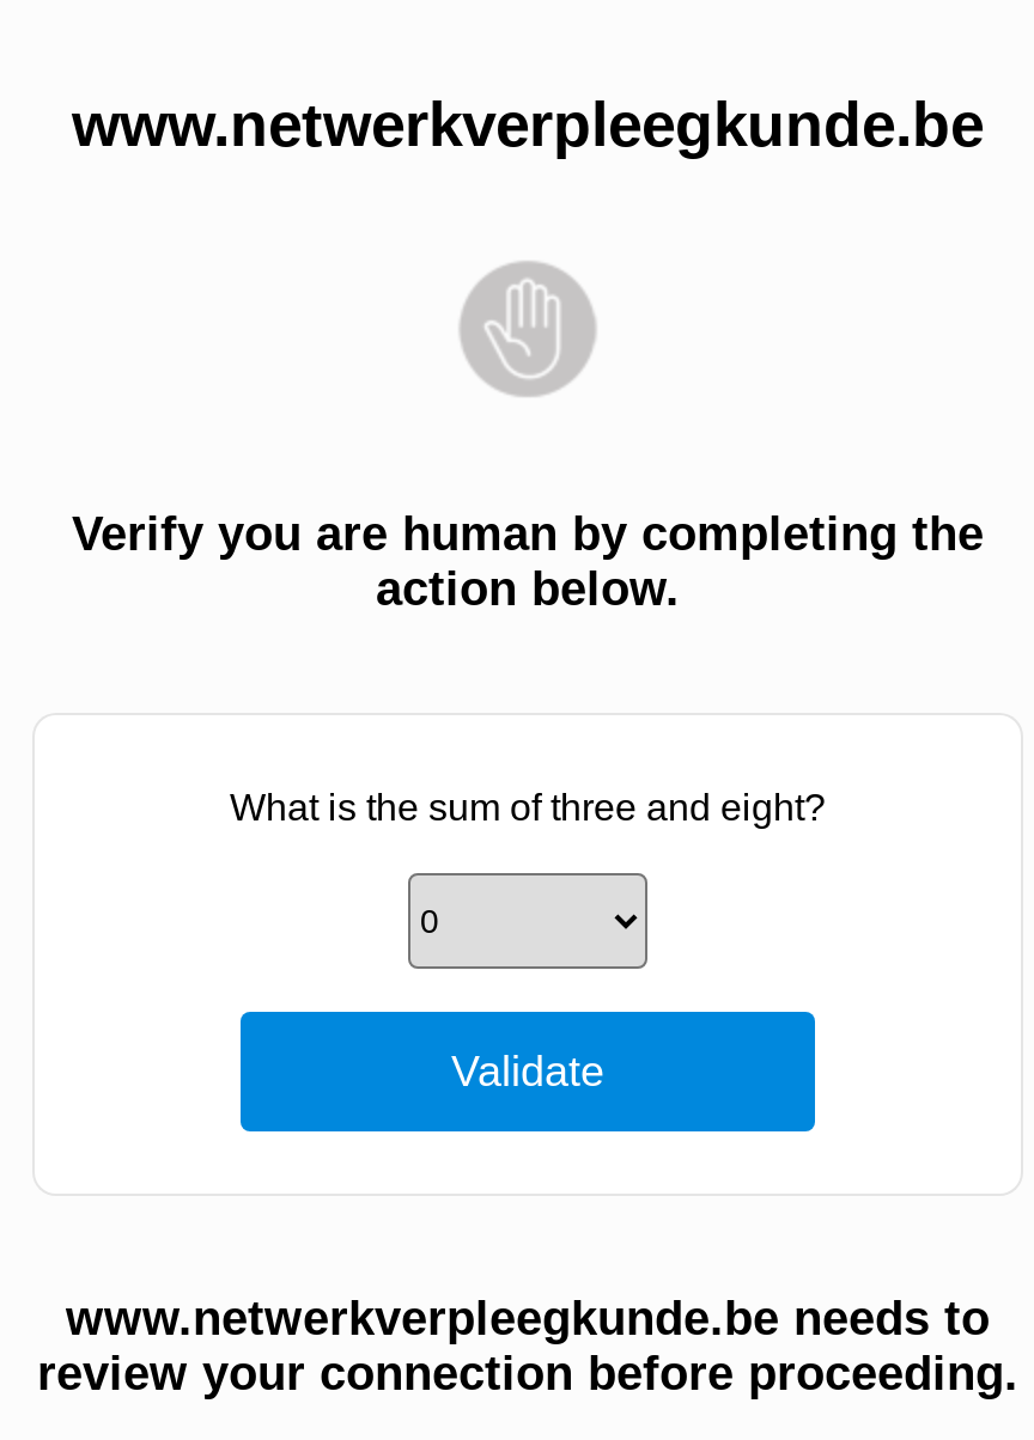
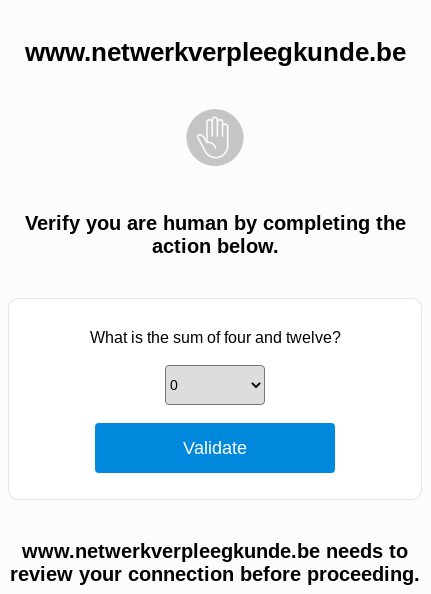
- What is the sum of three and eight?
+ What is the sum of four and twelve?
